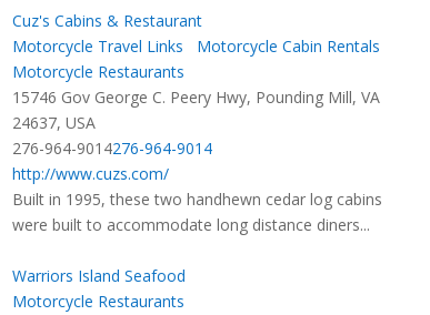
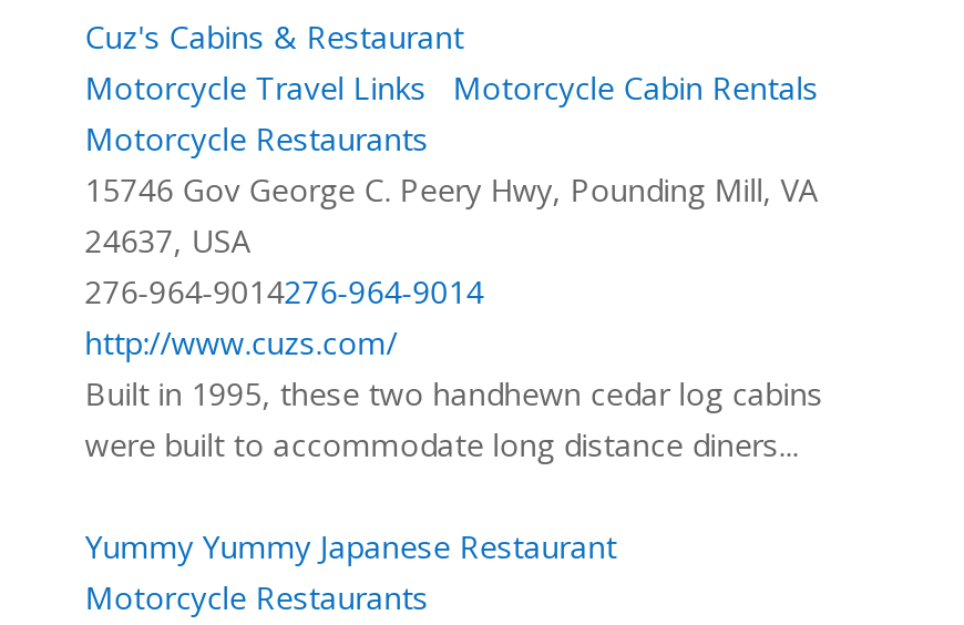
- Warriors Island Seafood
+ Yummy Yummy Japanese Restaurant
